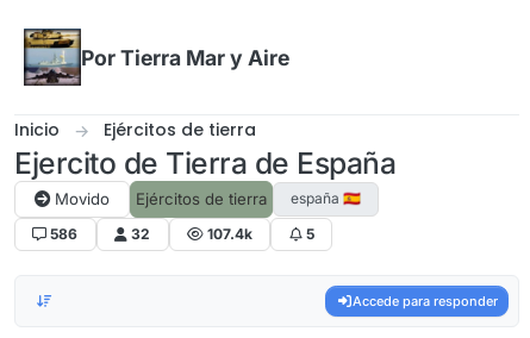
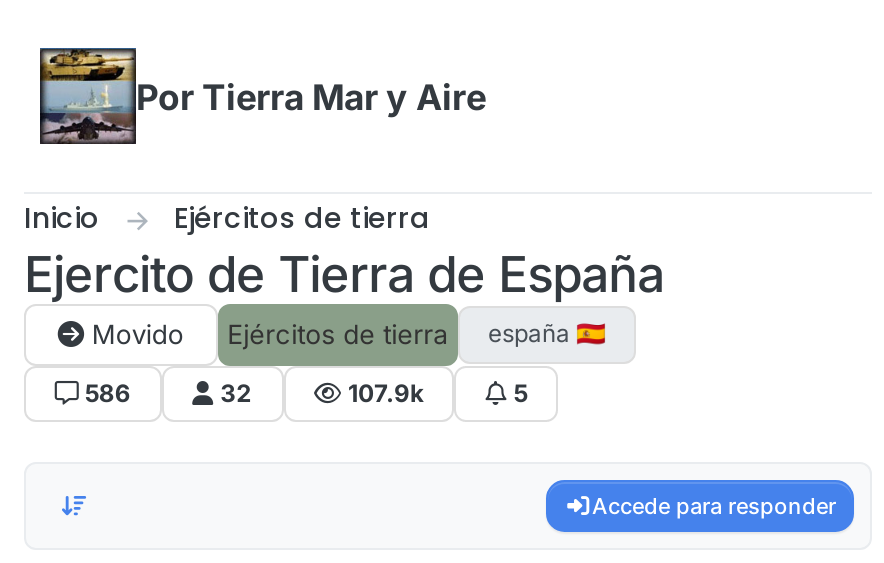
- 107.4k
+ 107.9k
